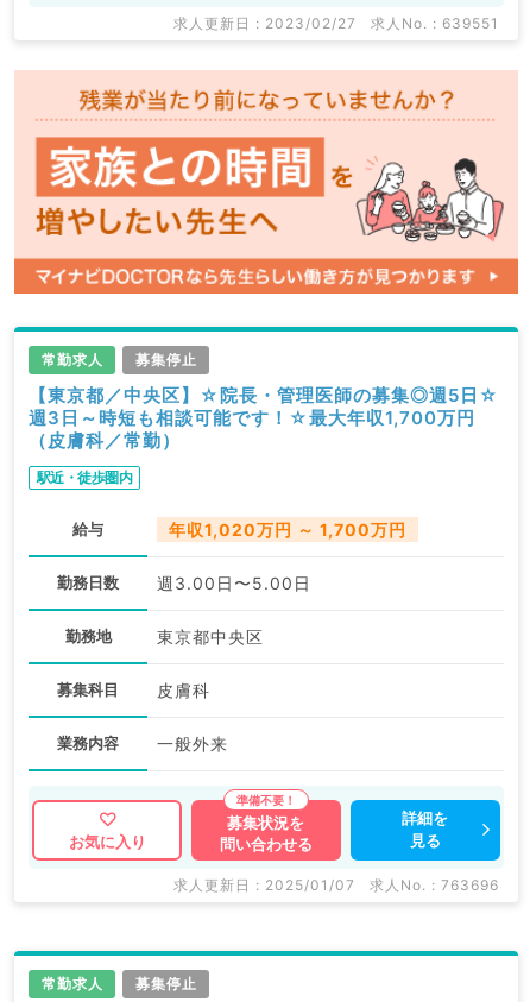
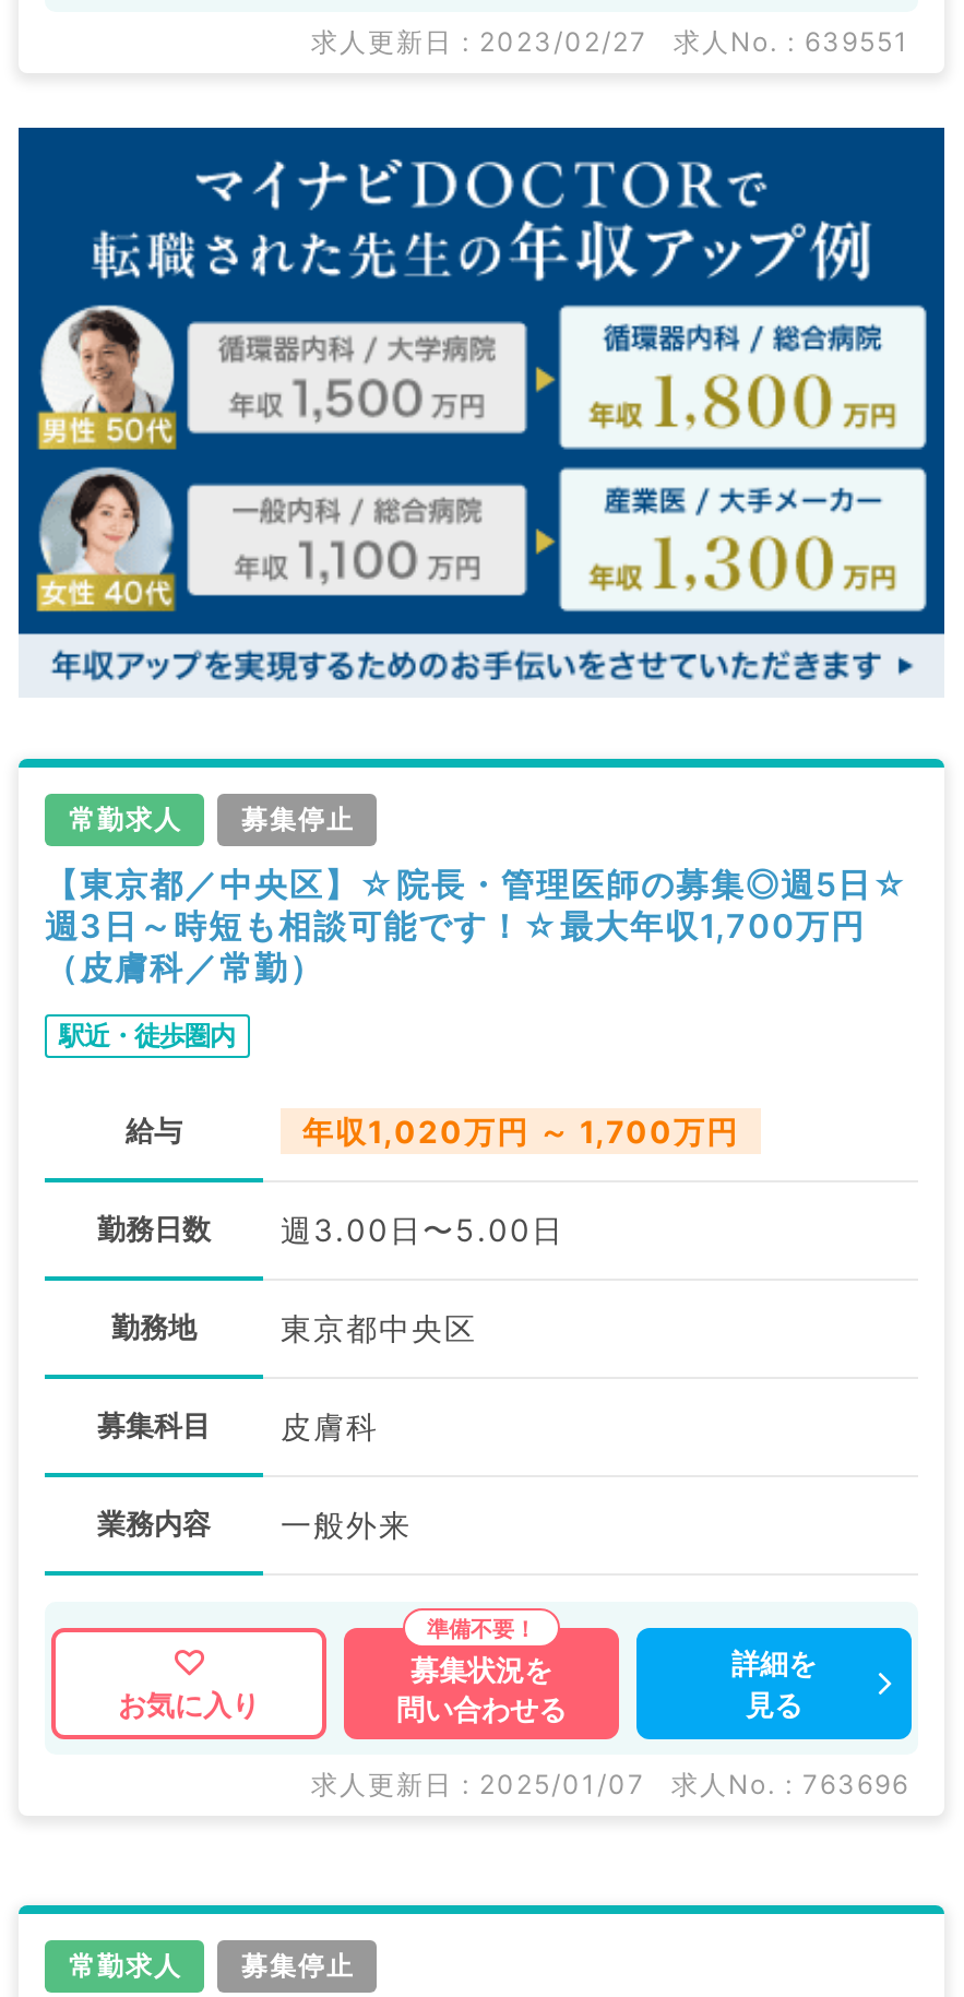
- [image]
+ [image]
